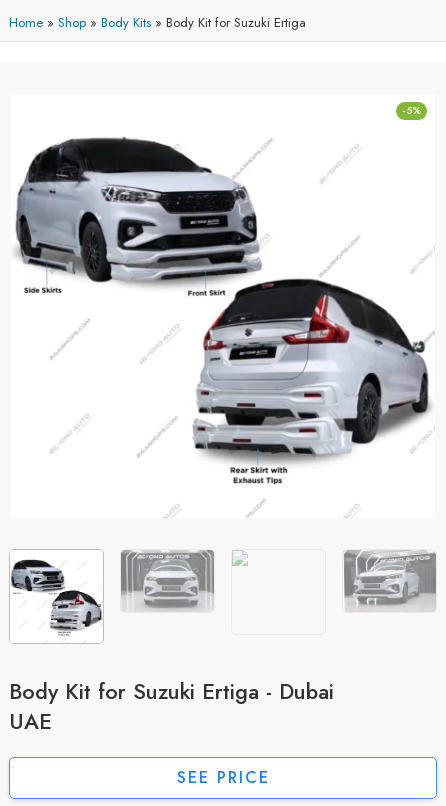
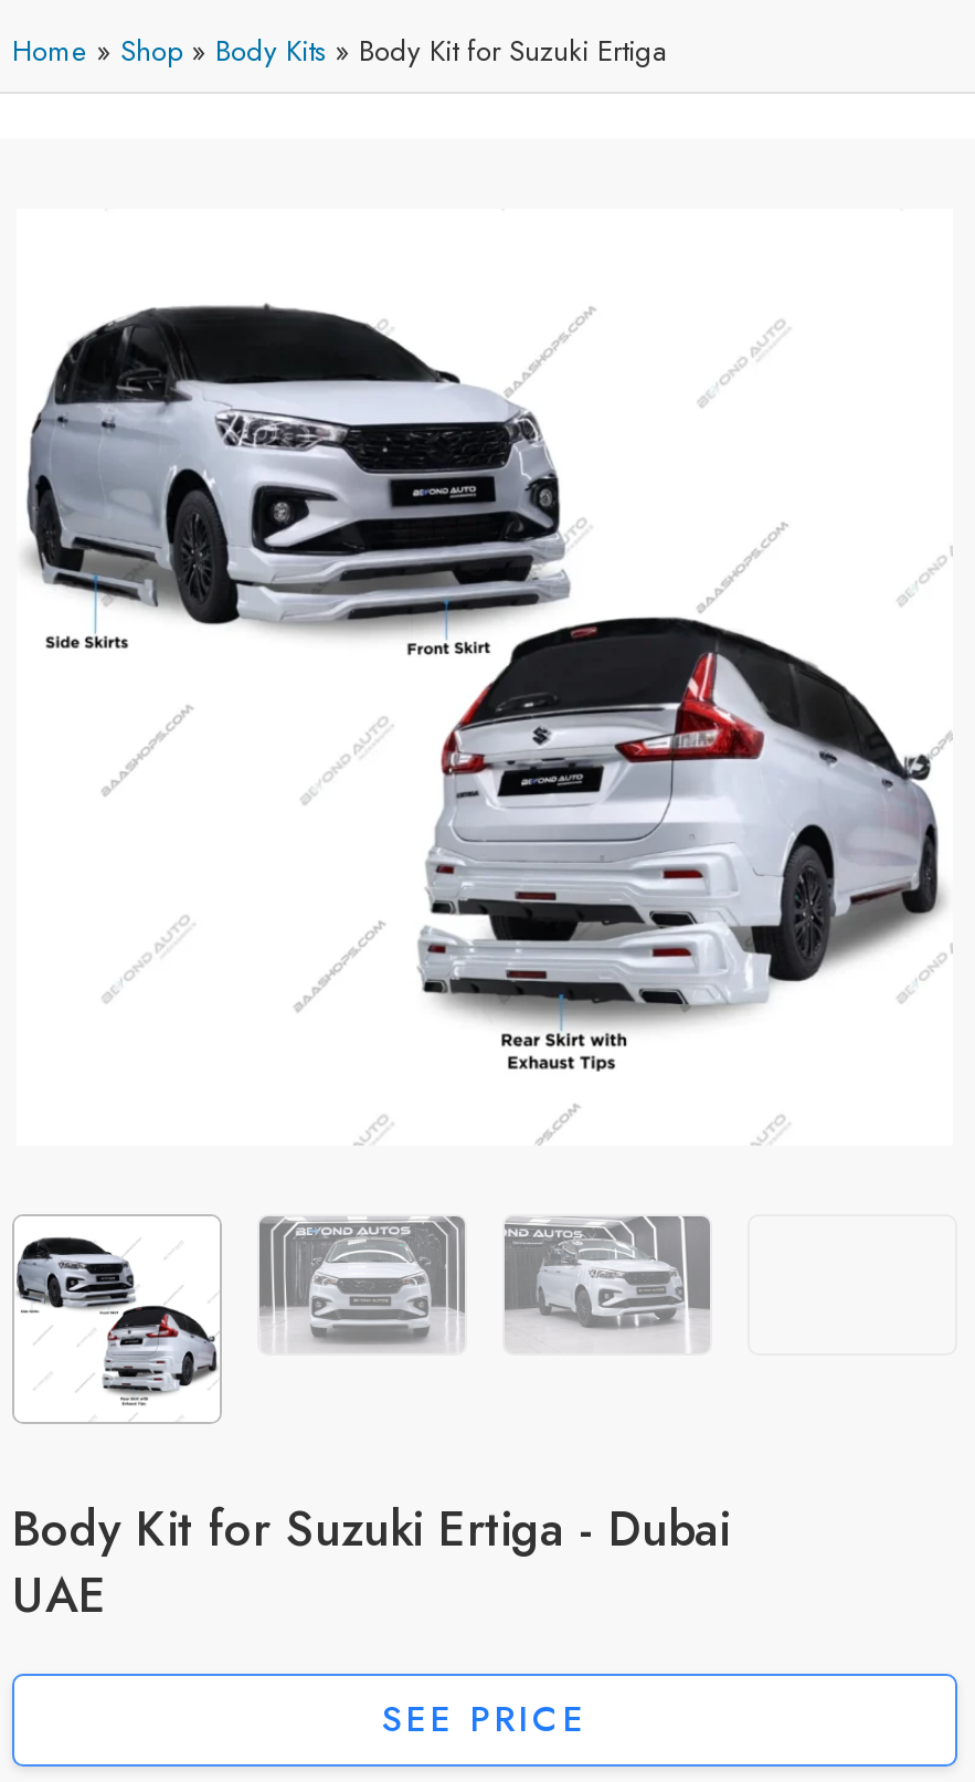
+ [image]

- -5%

- [image]
